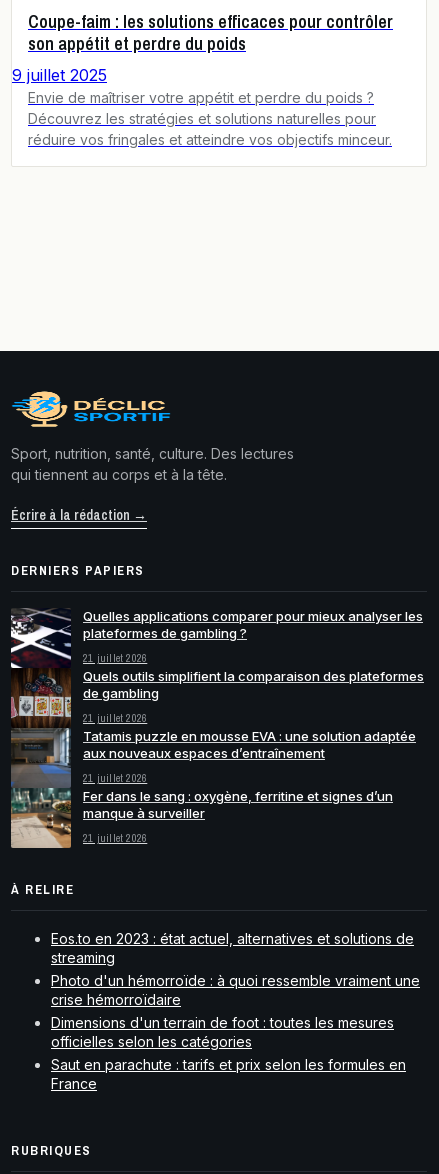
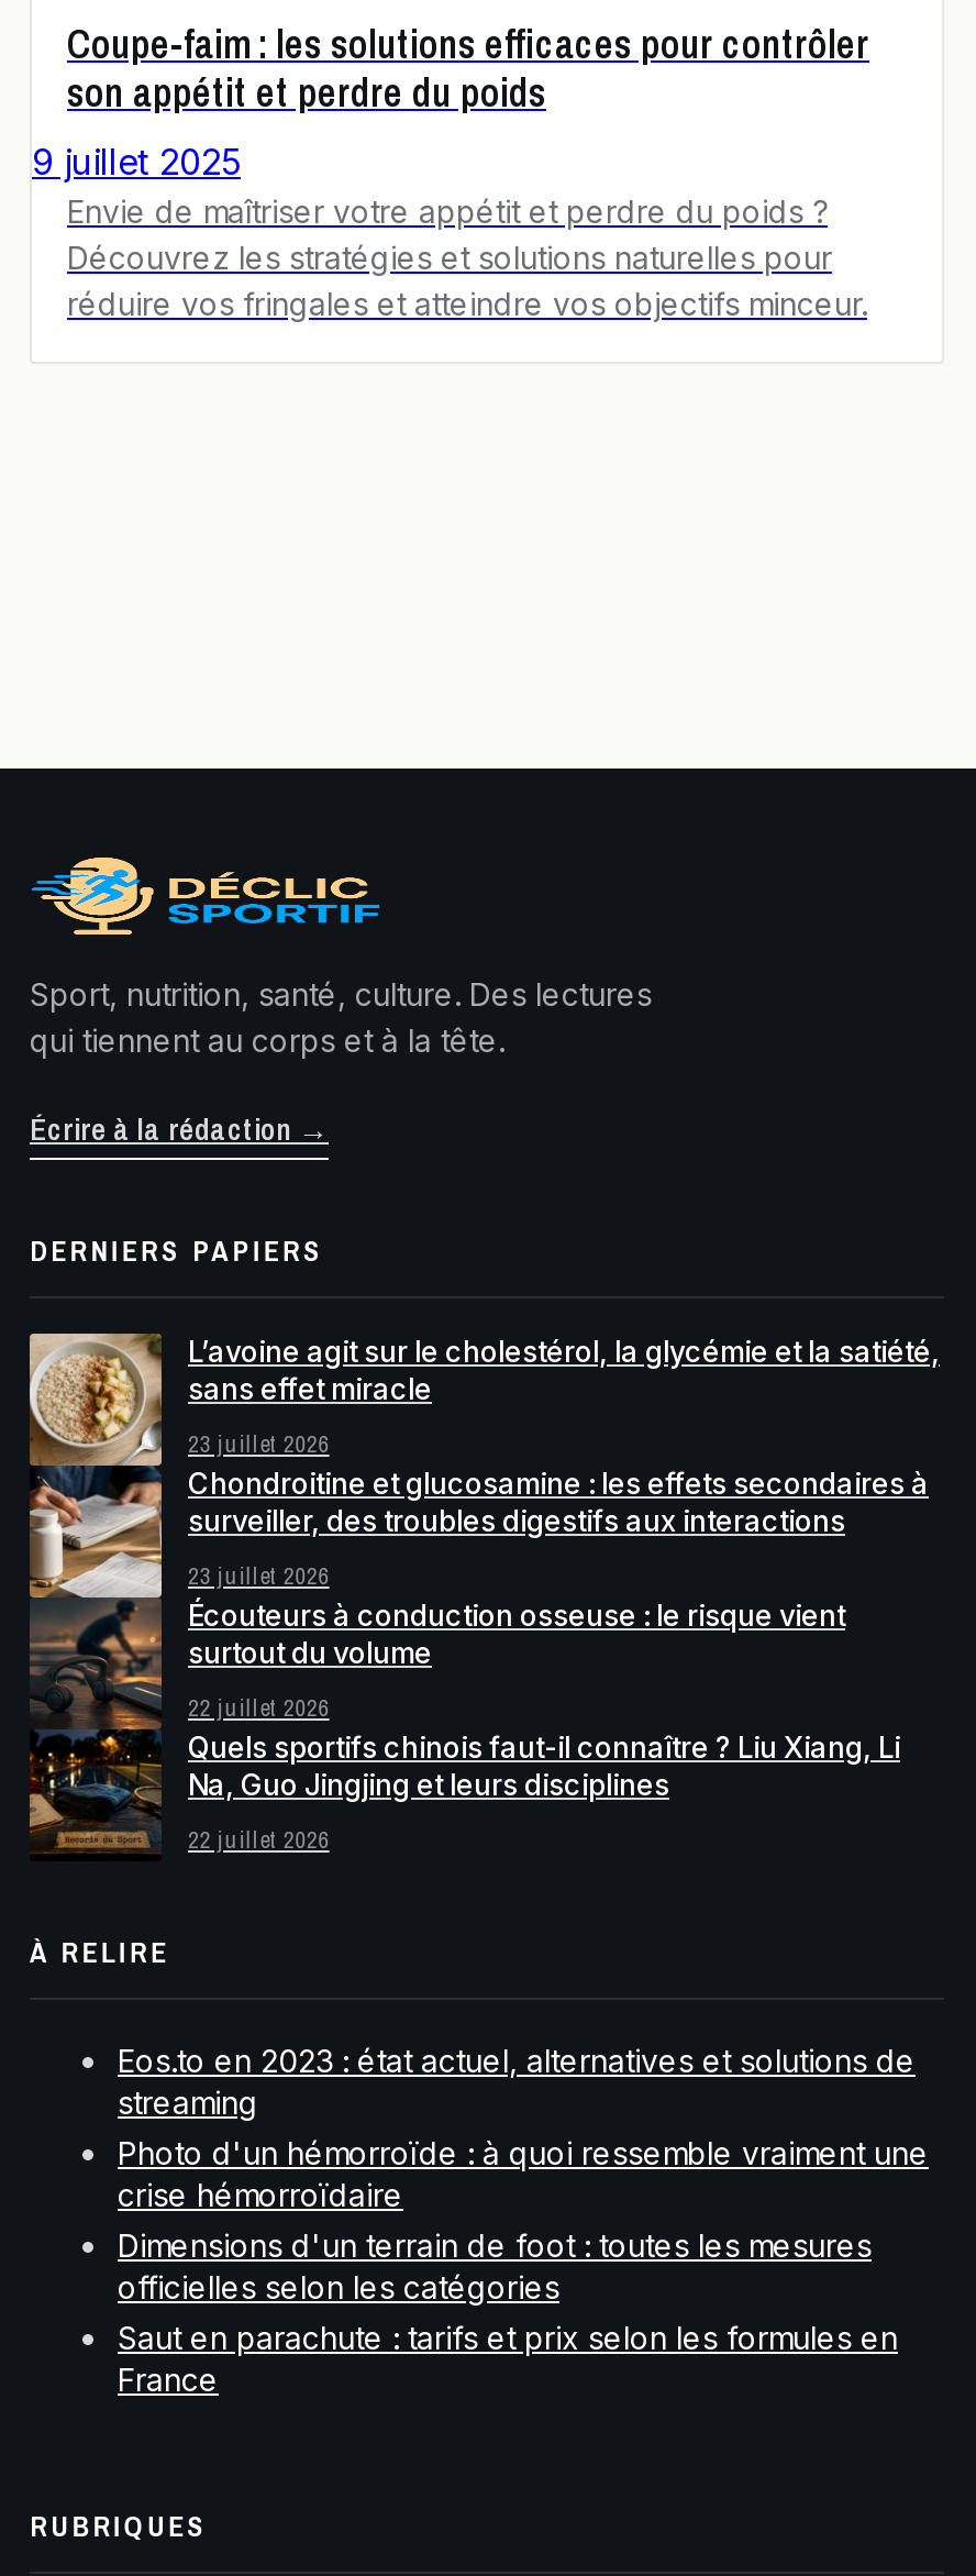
- [image]
- Quelles applications comparer pour mieux analyser les
- plateformes de gambling ?
+ [image]
+ L’avoine agit sur le cholestérol, la glycémie et la satiété,
+ sans effet miracle

- 21 juillet 2026
- Quels outils simplifient la comparaison des plateformes
- de gambling
+ 23 juillet 2026
+ Chondroitine et glucosamine : les effets secondaires à
+ surveiller, des troubles digestifs aux interactions

- 21 juillet 2026
- Tatamis puzzle en mousse EVA : une solution adaptée
- aux nouveaux espaces d’entraînement
+ 23 juillet 2026
+ Écouteurs à conduction osseuse : le risque vient
+ surtout du volume

- 21 juillet 2026
- Fer dans le sang : oxygène, ferritine et signes d’un
- manque à surveiller
+ 22 juillet 2026
+ Quels sportifs chinois faut-il connaître ? Liu Xiang, Li
+ Na, Guo Jingjing et leurs disciplines

- 21 juillet 2026
+ 22 juillet 2026
